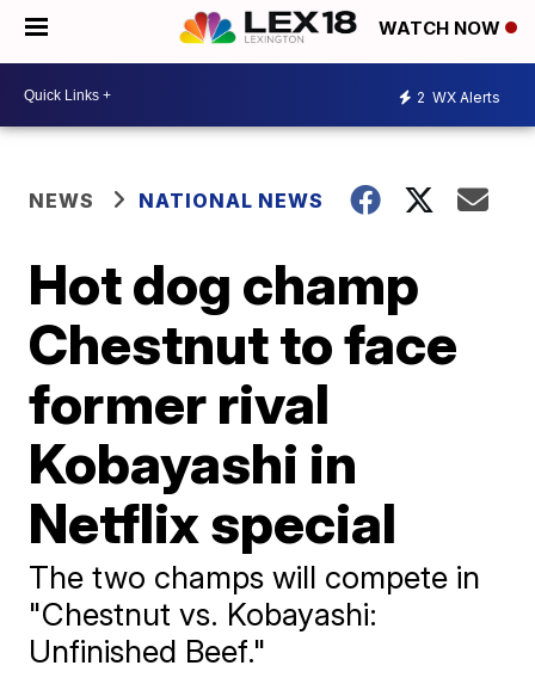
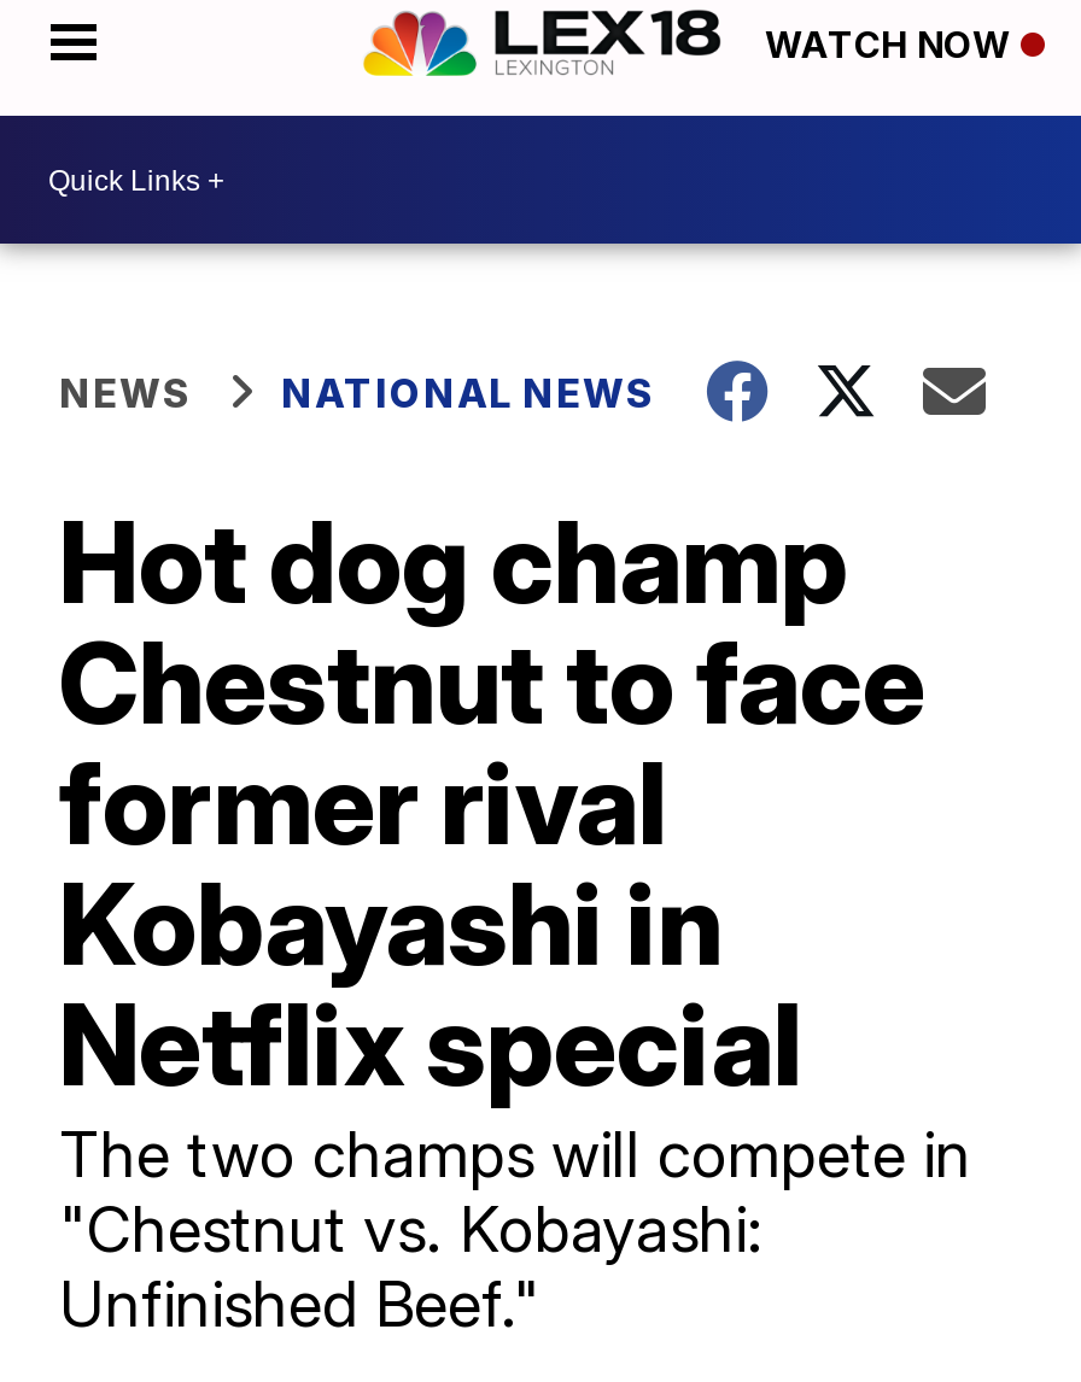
- 2 WX Alerts
